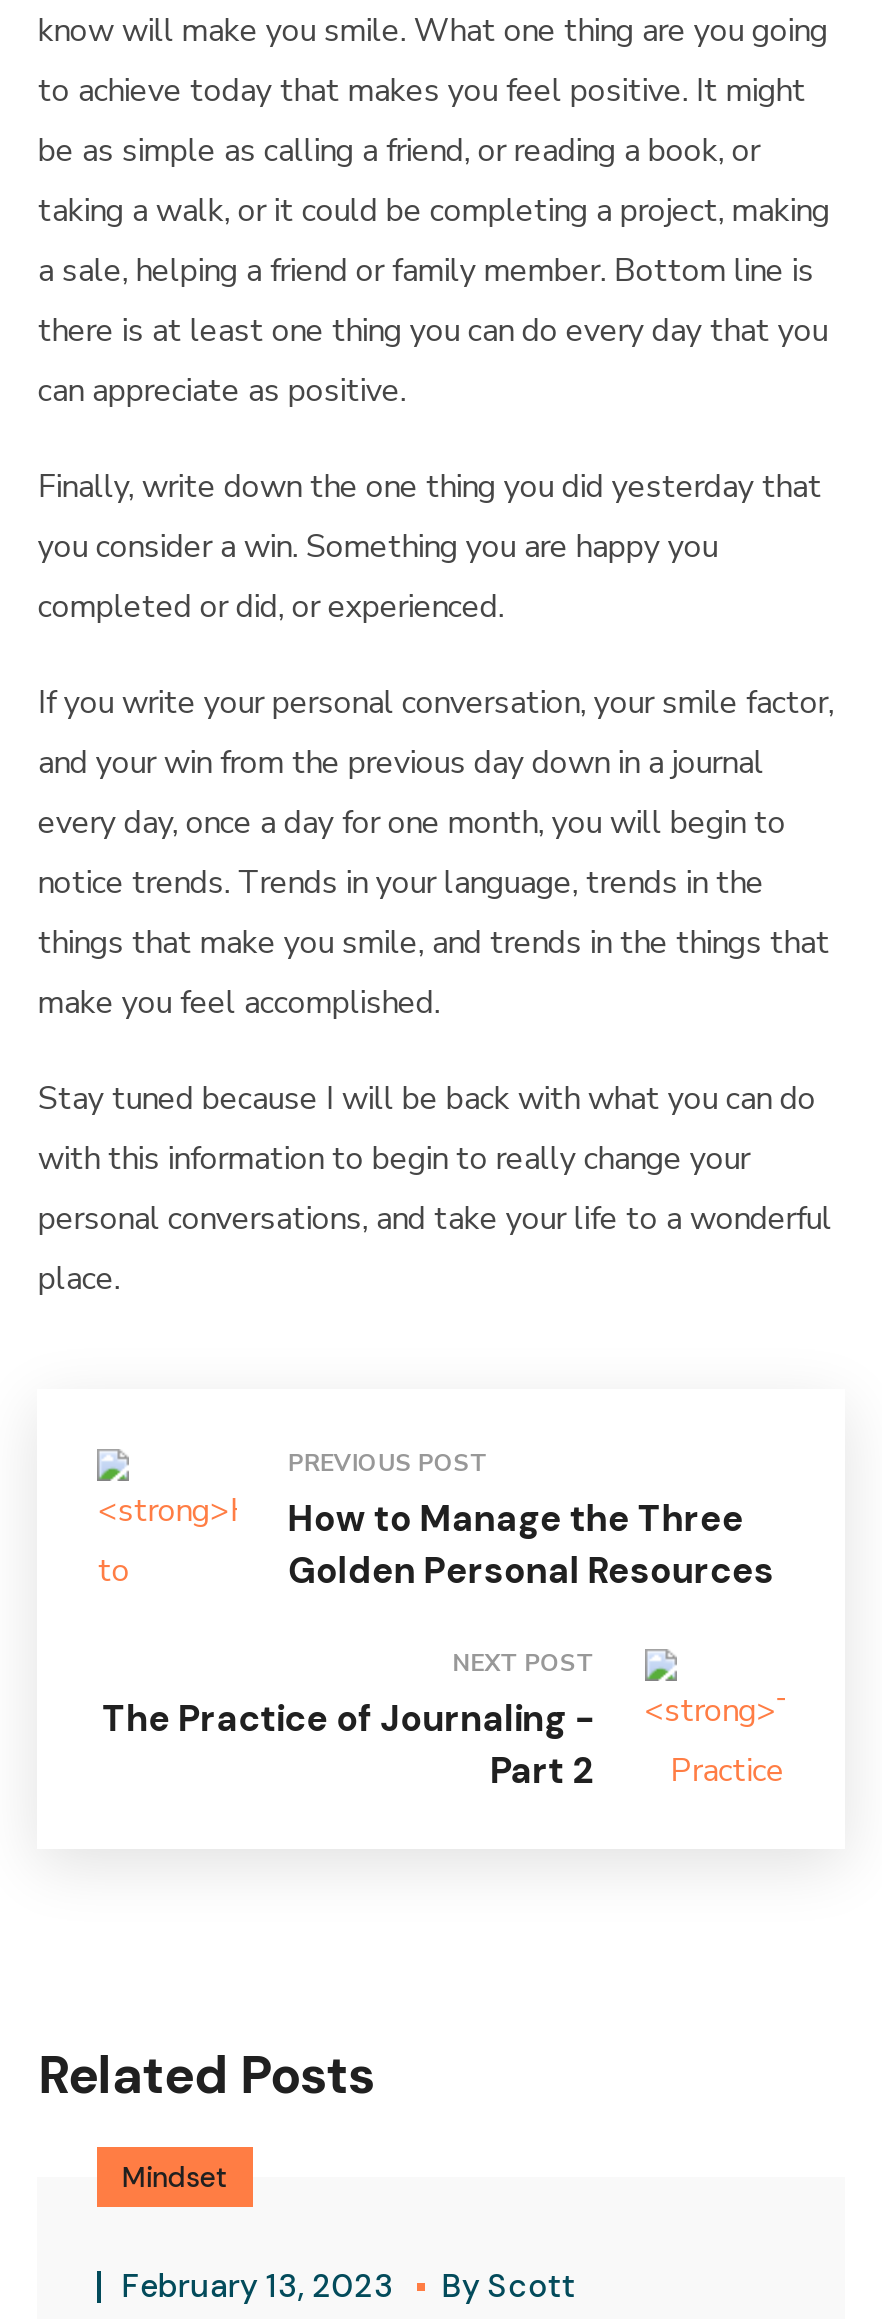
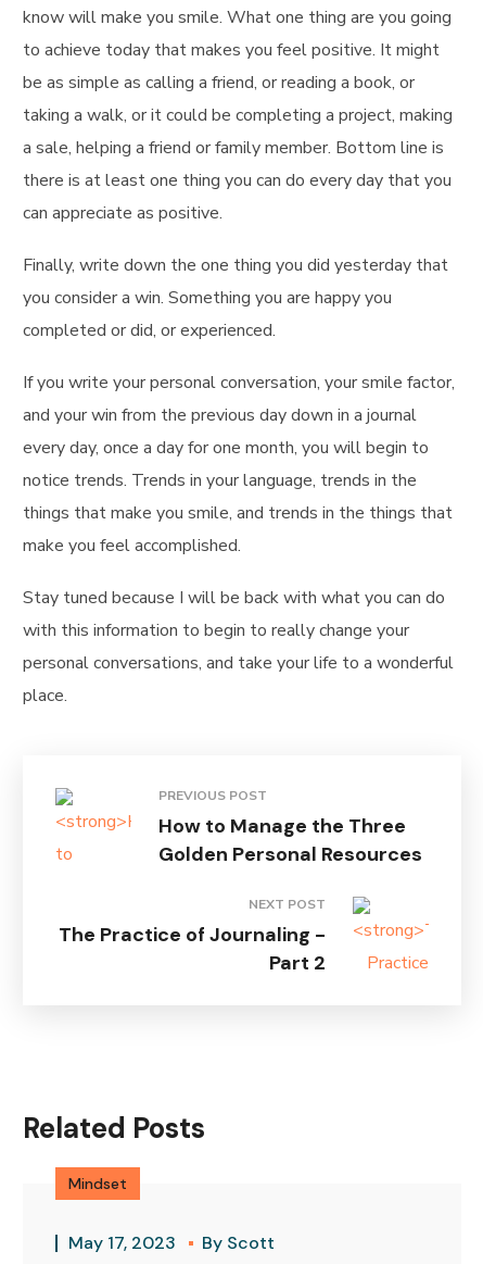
- February 13, 2023 By Scott
+ May 17, 2023 By Scott
